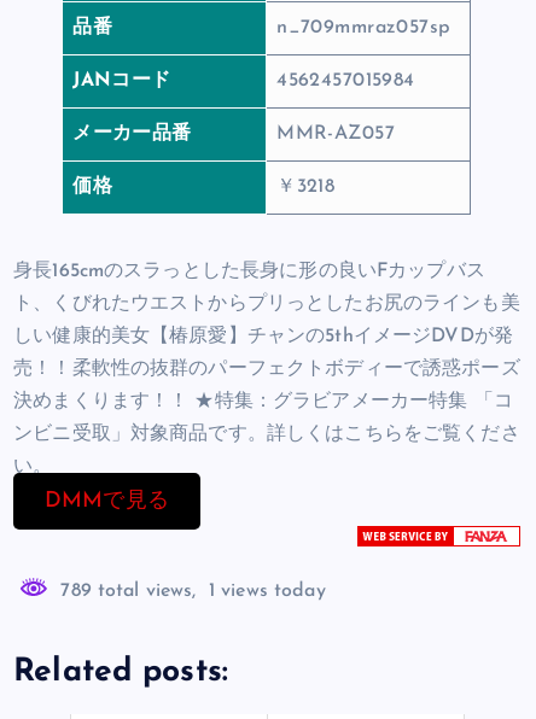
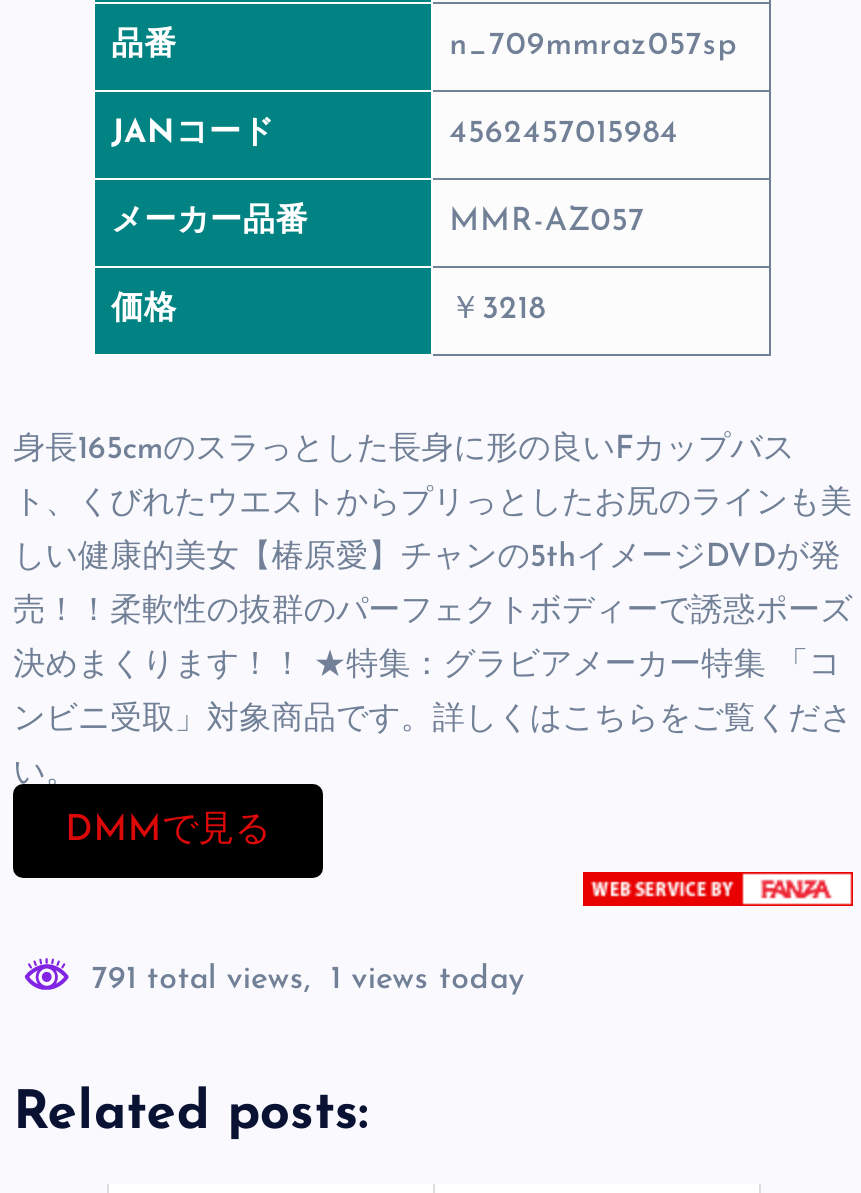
- 789 total views, 1 views today
+ 791 total views, 1 views today
